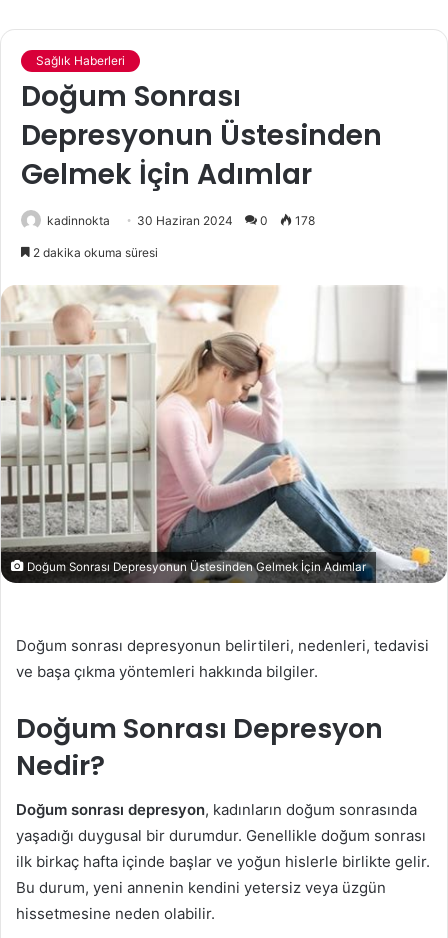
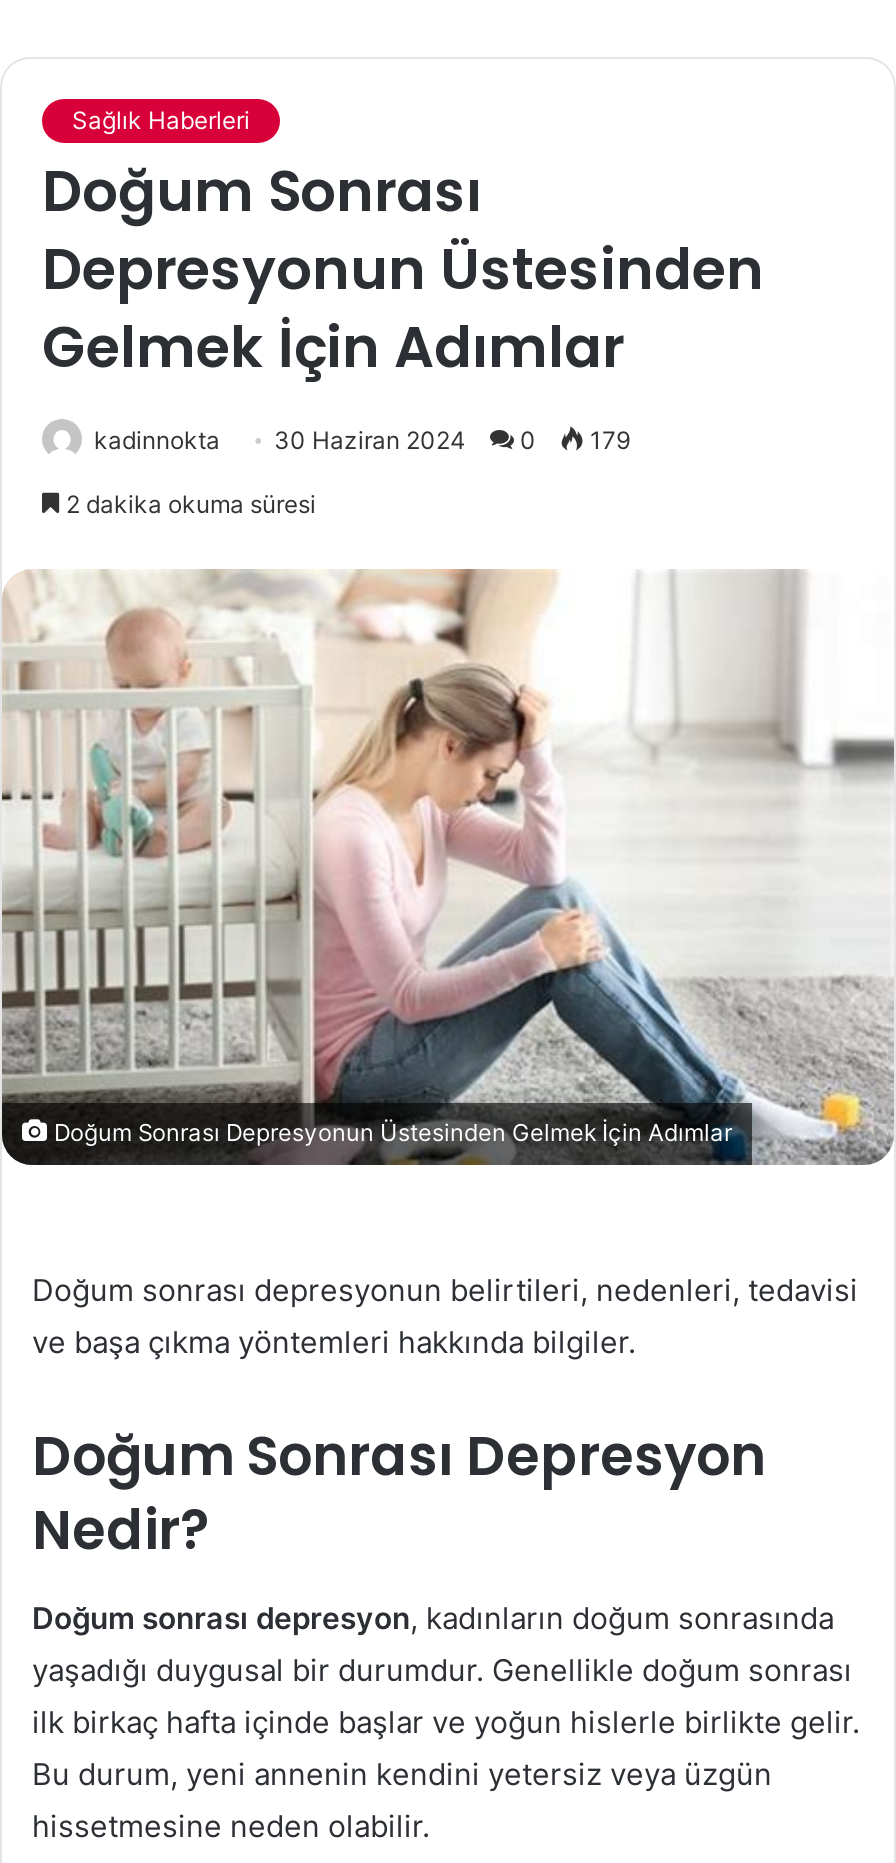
- kadinnokta 30 Haziran 2024 0 178
+ kadinnokta 30 Haziran 2024 0 179
